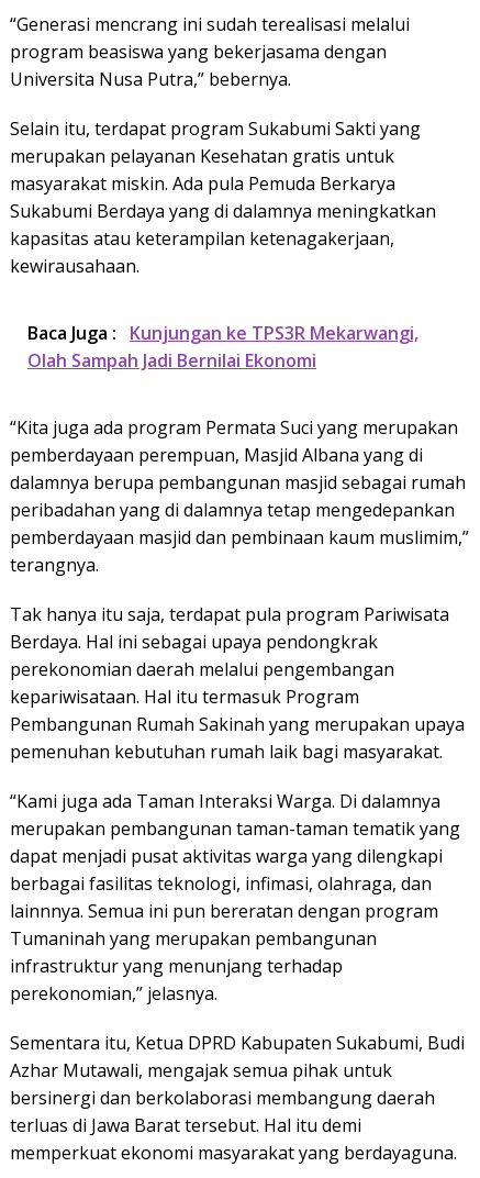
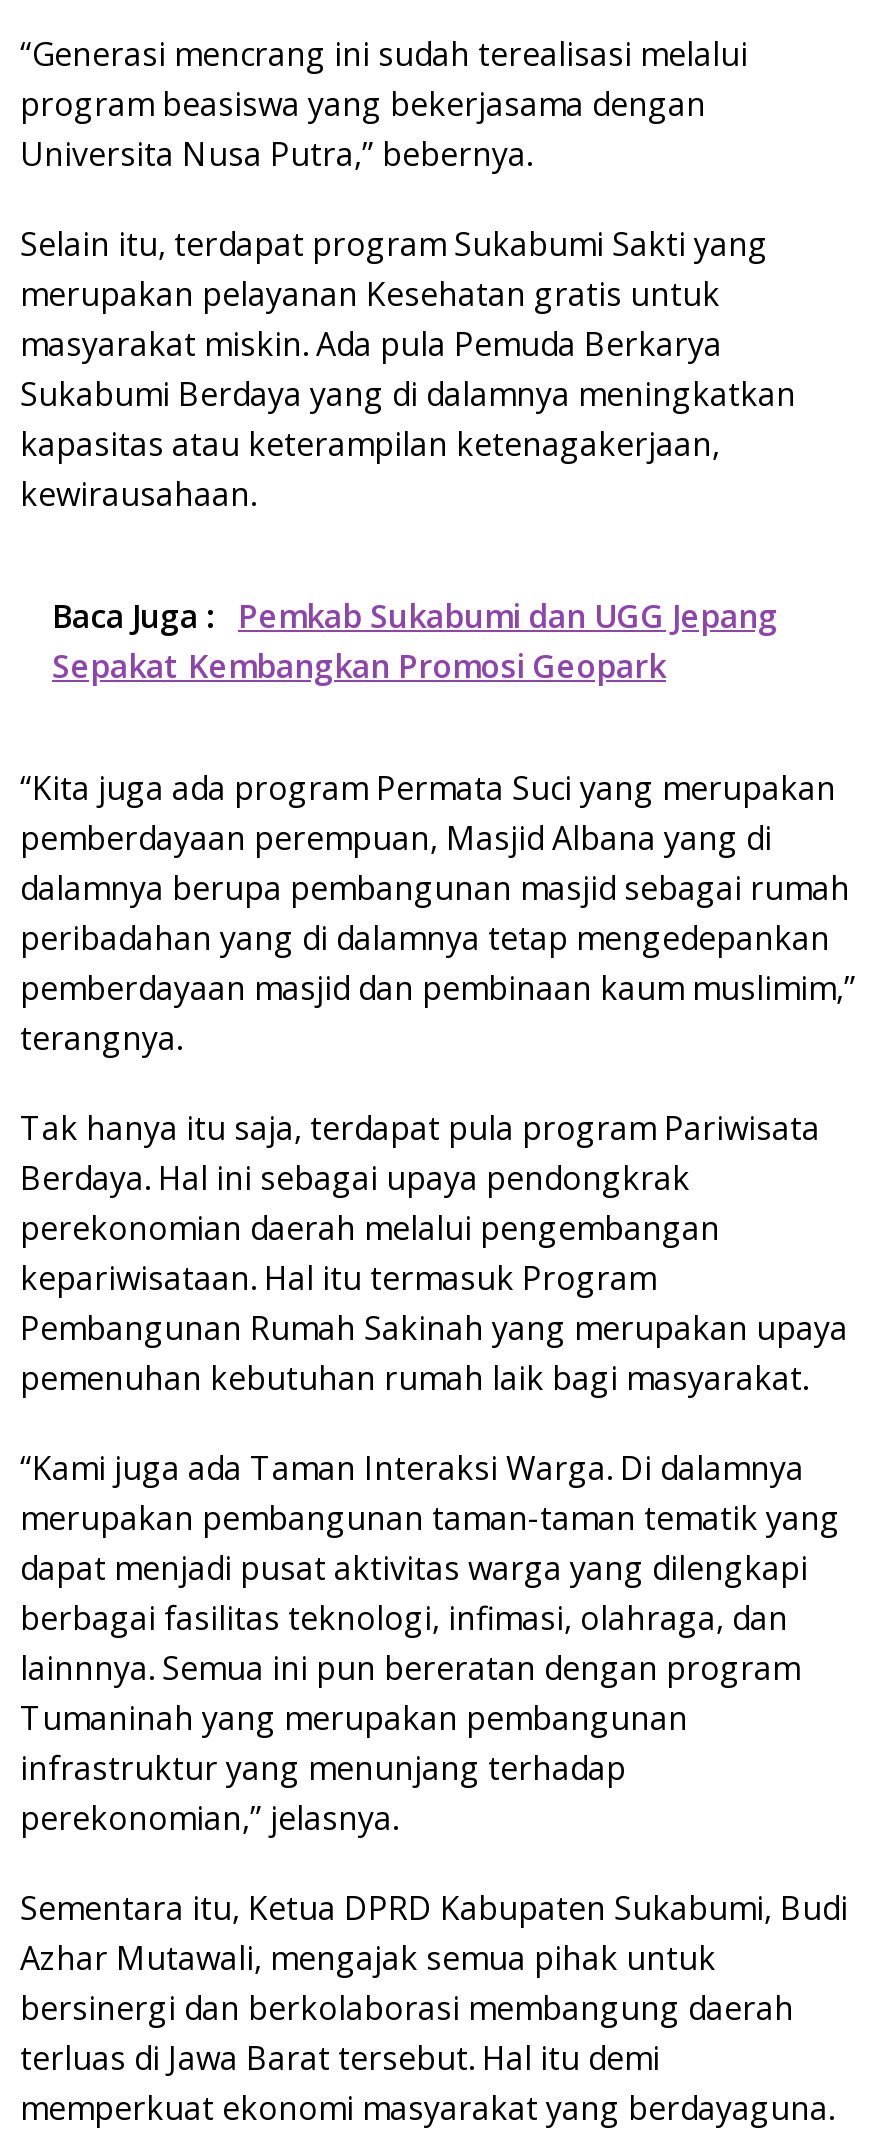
- Baca Juga : Kunjungan ke TPS3R Mekarwangi,
- Olah Sampah Jadi Bernilai Ekonomi
+ Baca Juga : Pemkab Sukabumi dan UGG Jepang
+ Sepakat Kembangkan Promosi Geopark
